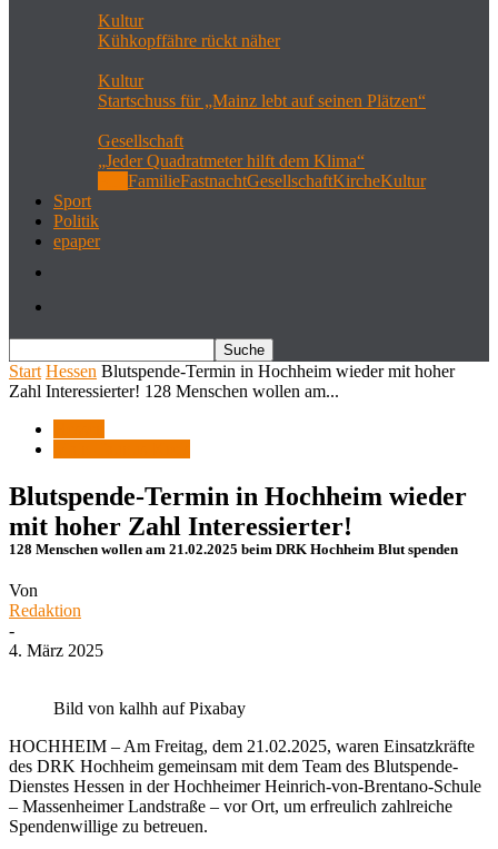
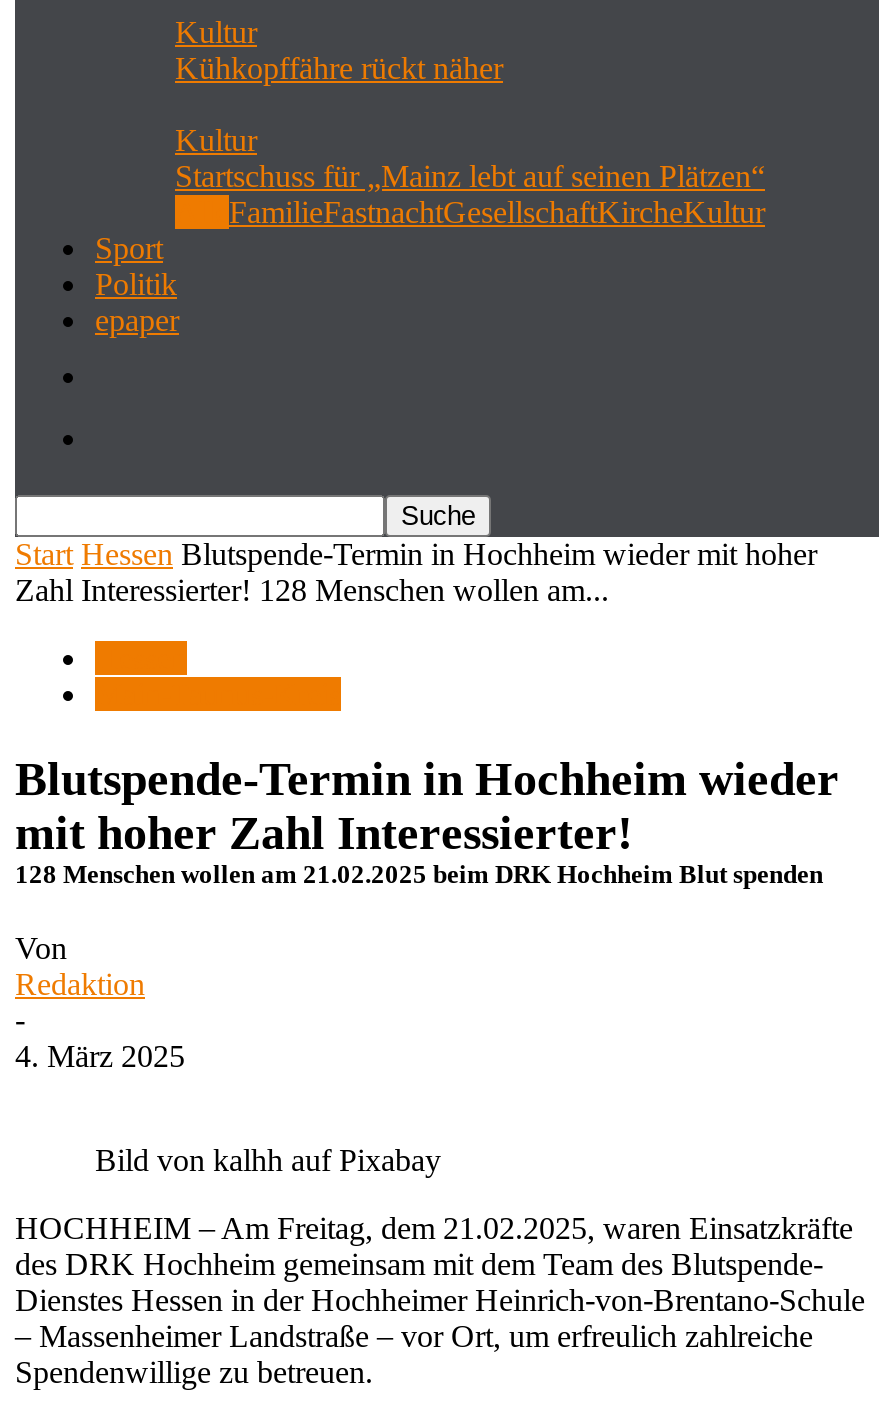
- Gesellschaft
- „Jeder Quadratmeter hilft dem Klima“
